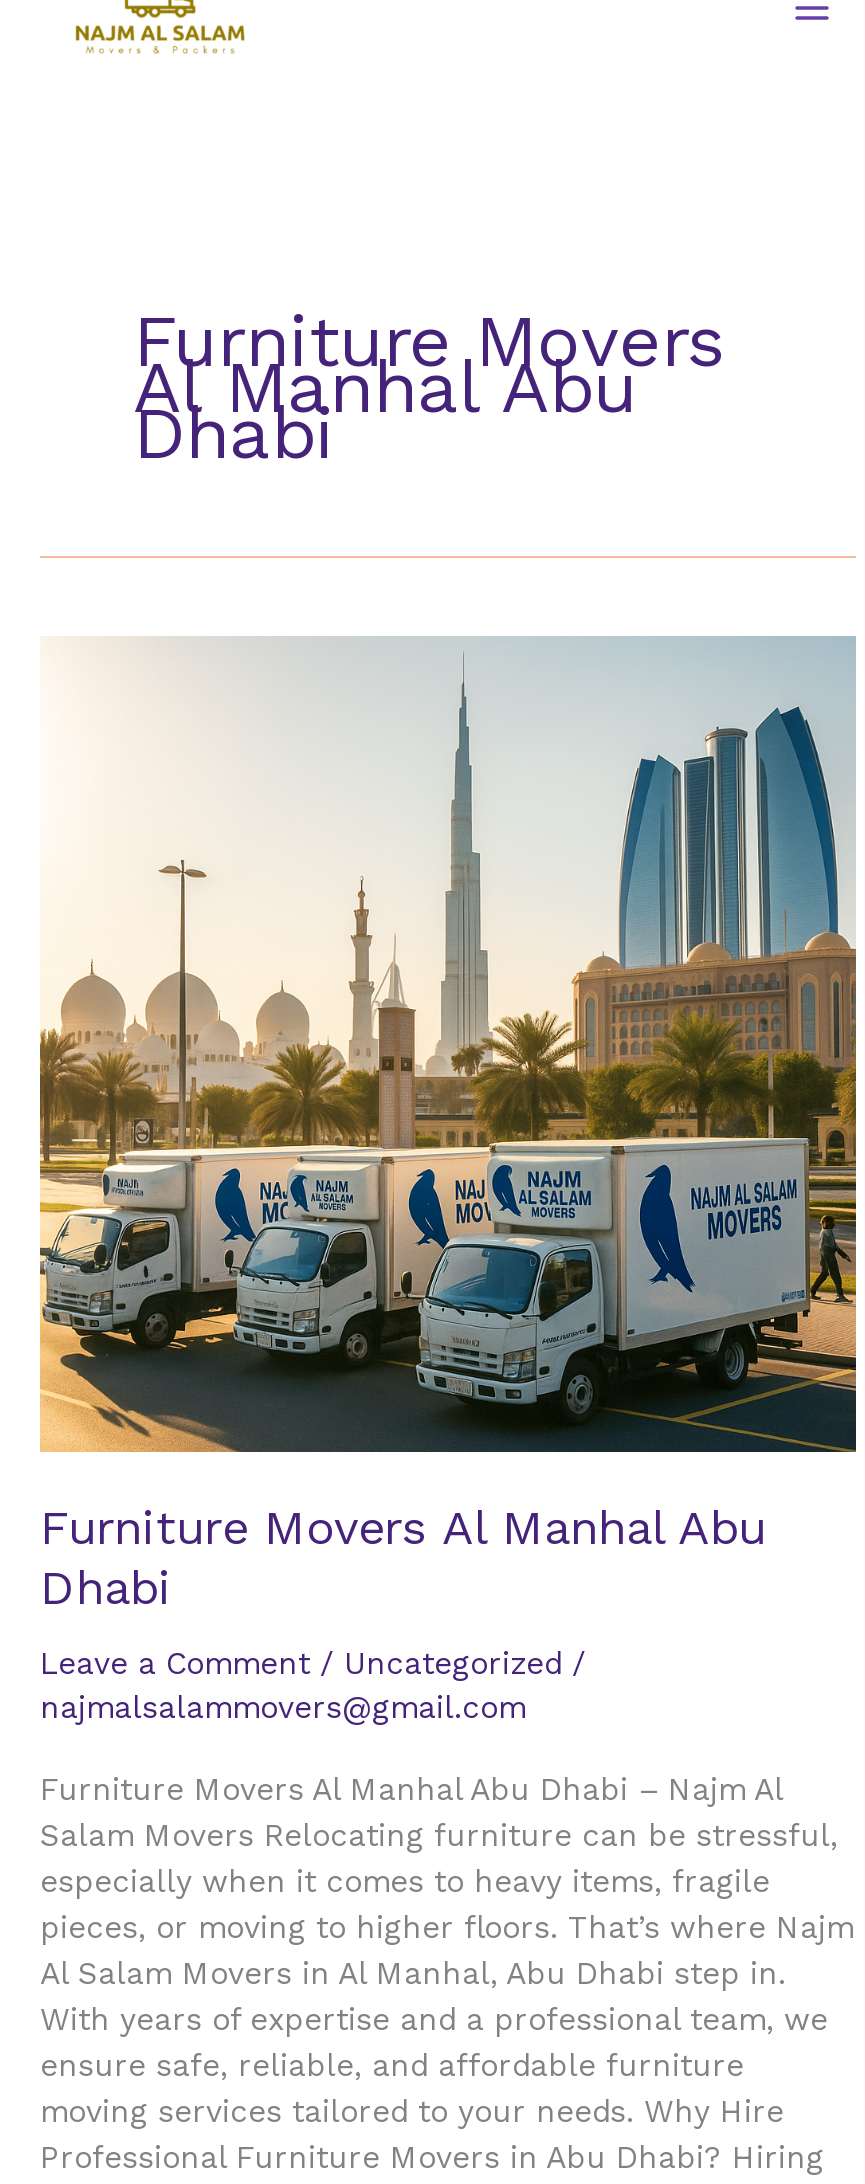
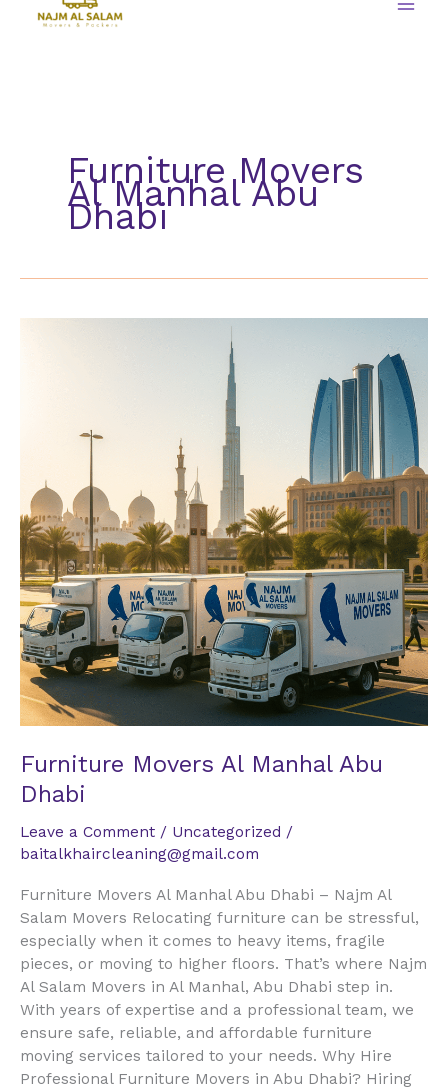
- najmalsalammovers@gmail.com
+ baitalkhaircleaning@gmail.com
